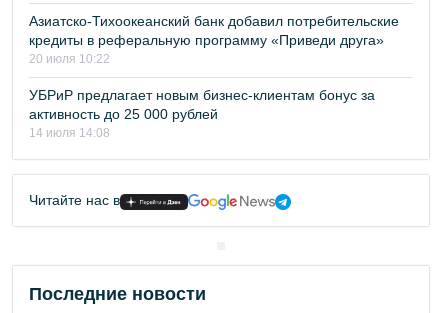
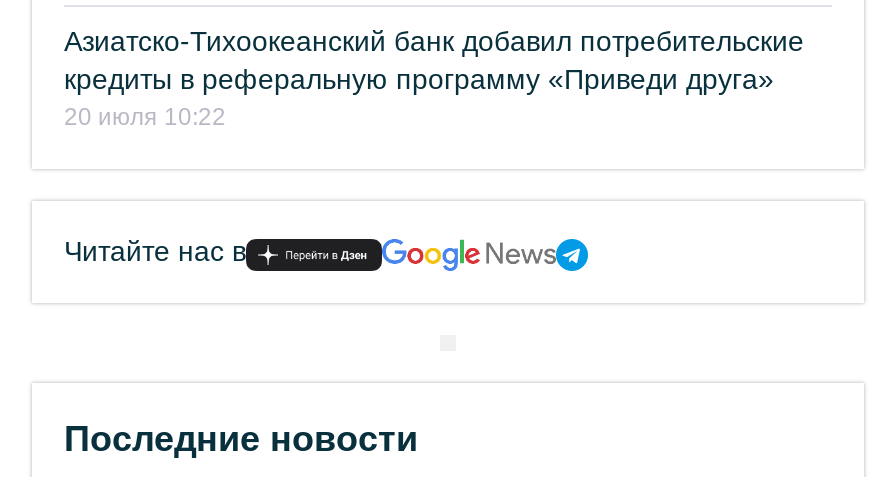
- УБРиР предлагает новым бизнес-клиентам бонус за
- активность до 25 000 рублей
- 14 июля 14:08
